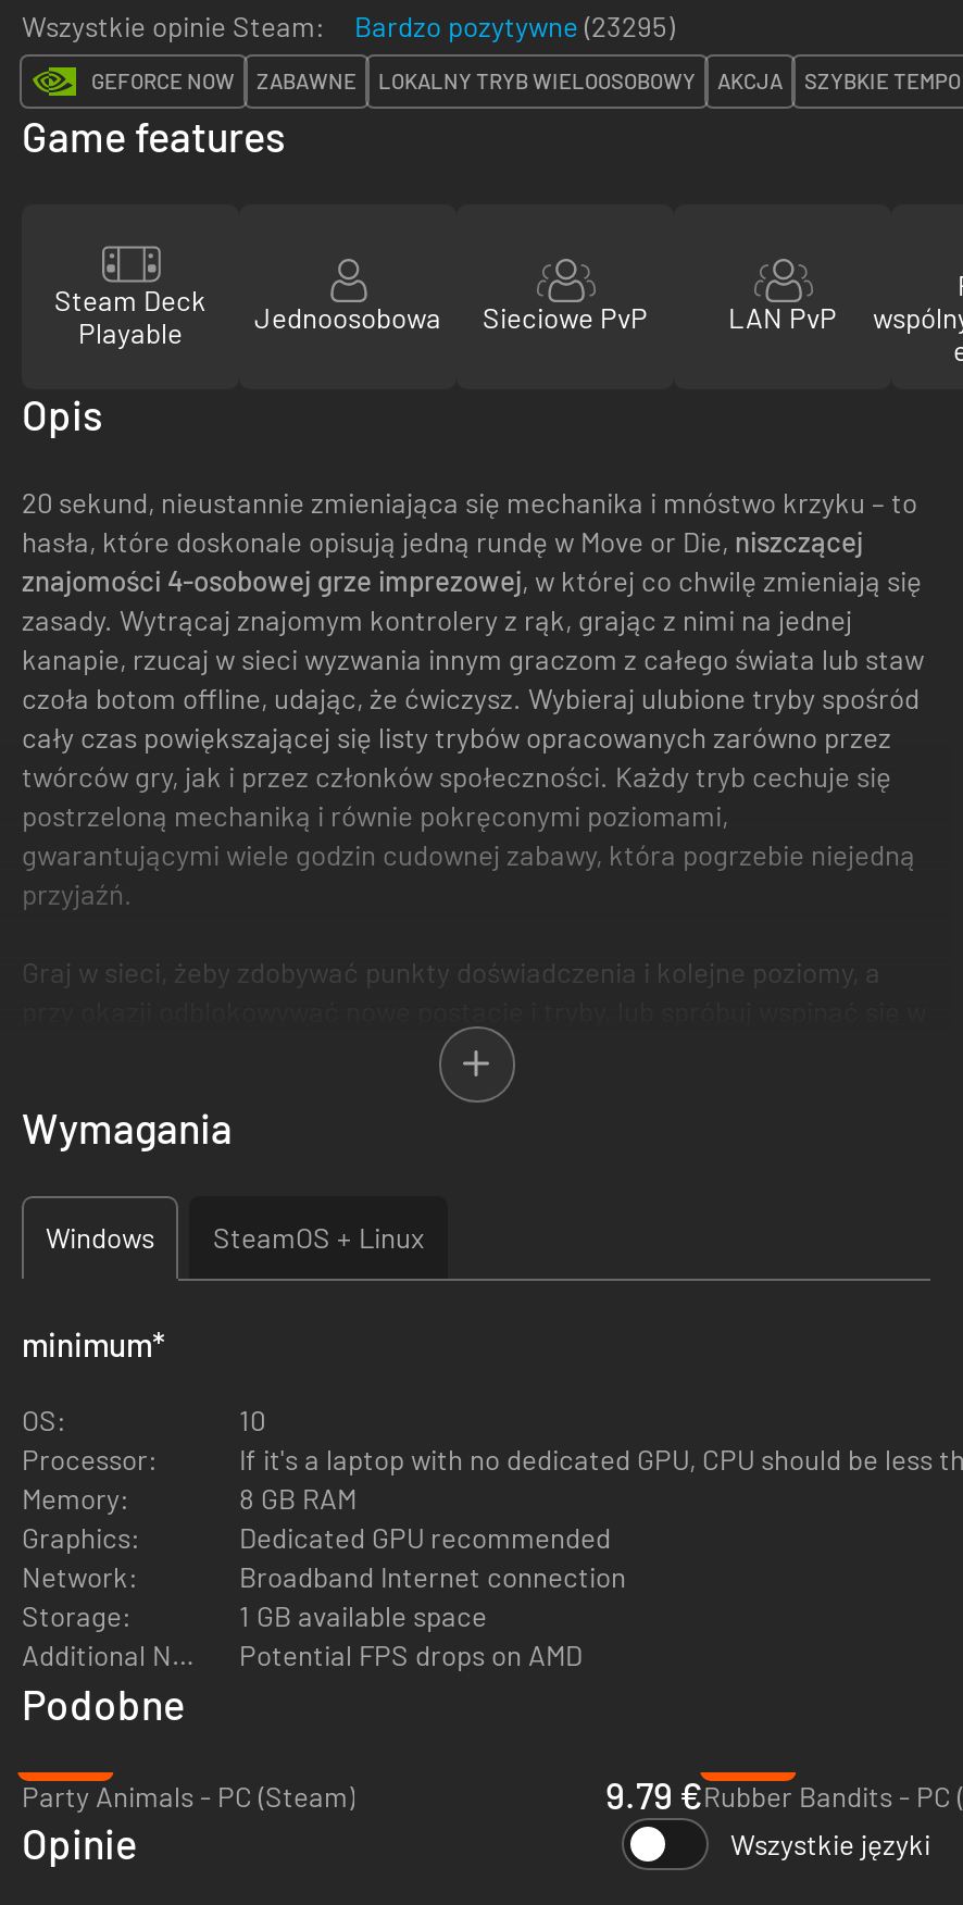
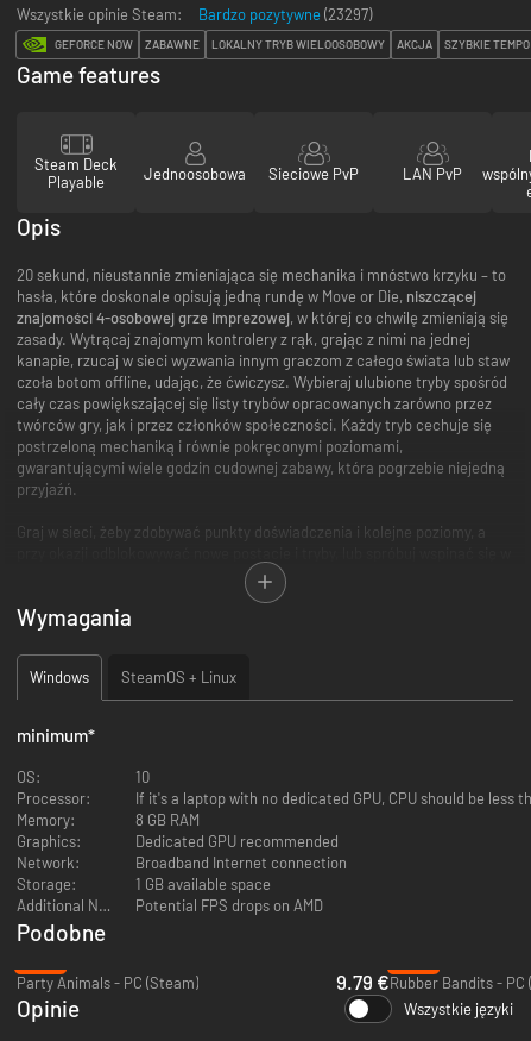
- Bardzo pozytywne (23295)
+ Bardzo pozytywne (23297)
